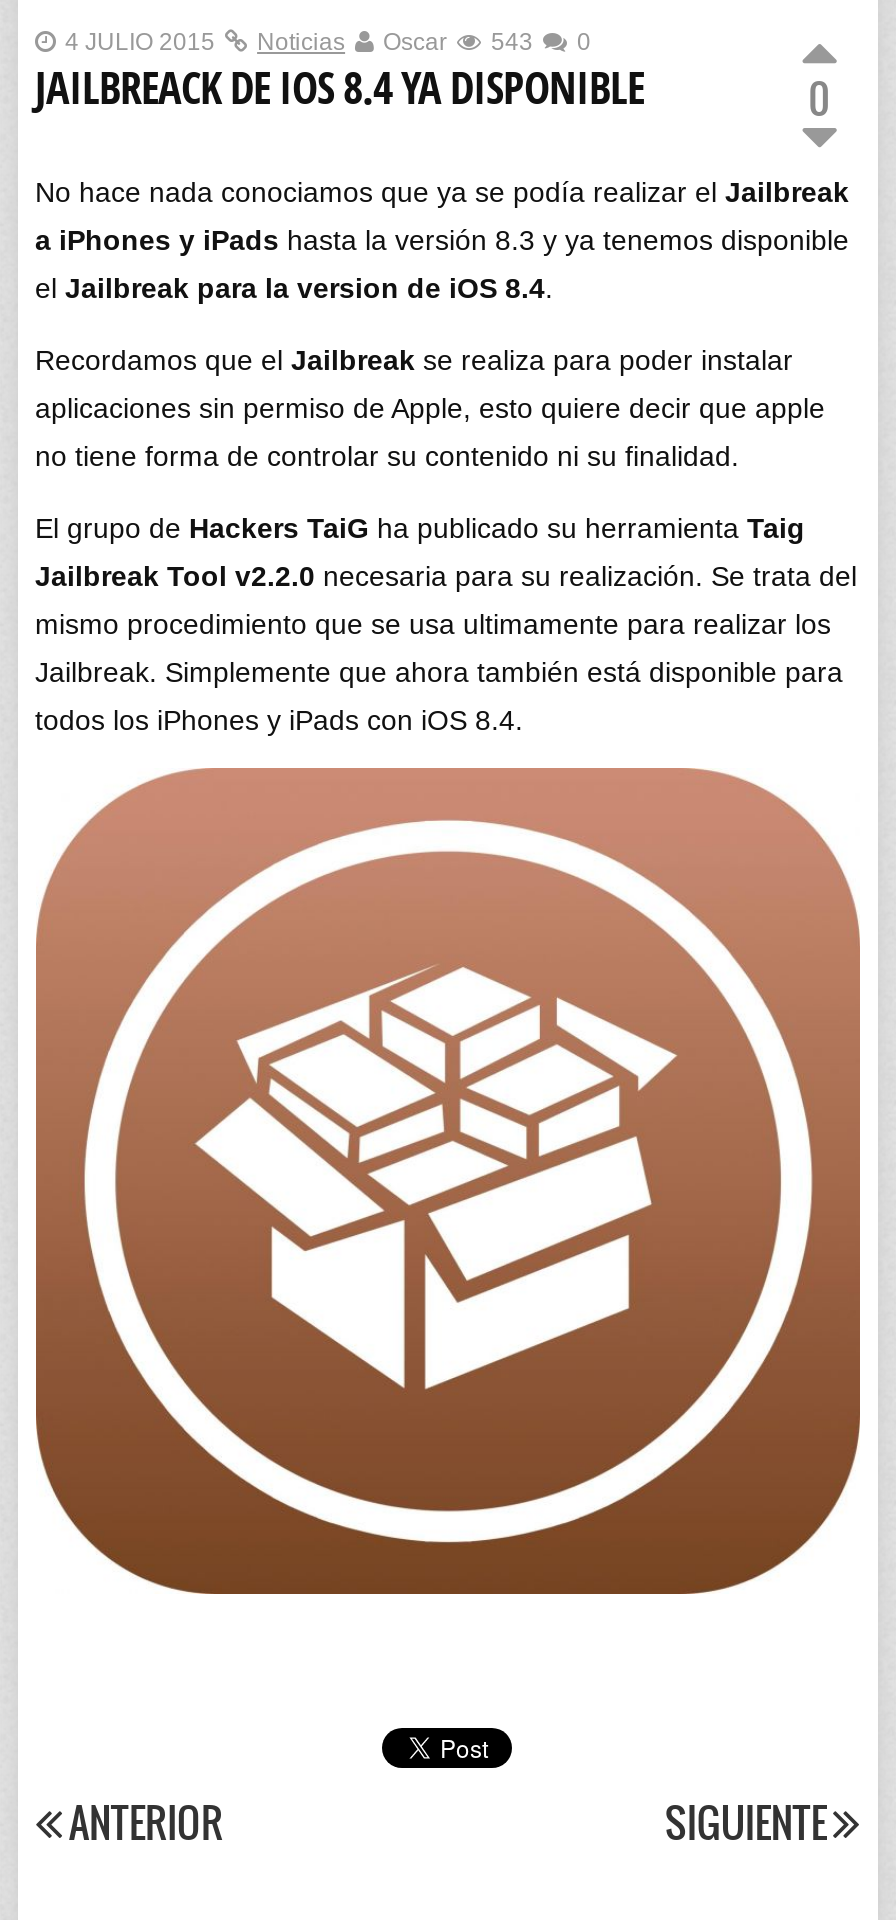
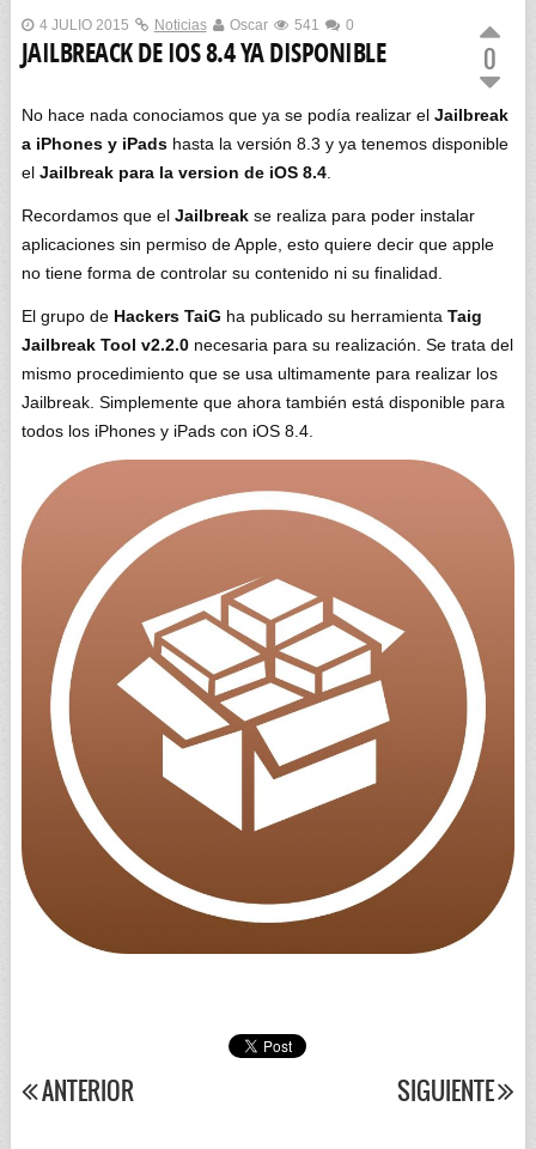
- 4 JULIO 2015 Noticias Oscar 543 0
+ 4 JULIO 2015 Noticias Oscar 541 0
